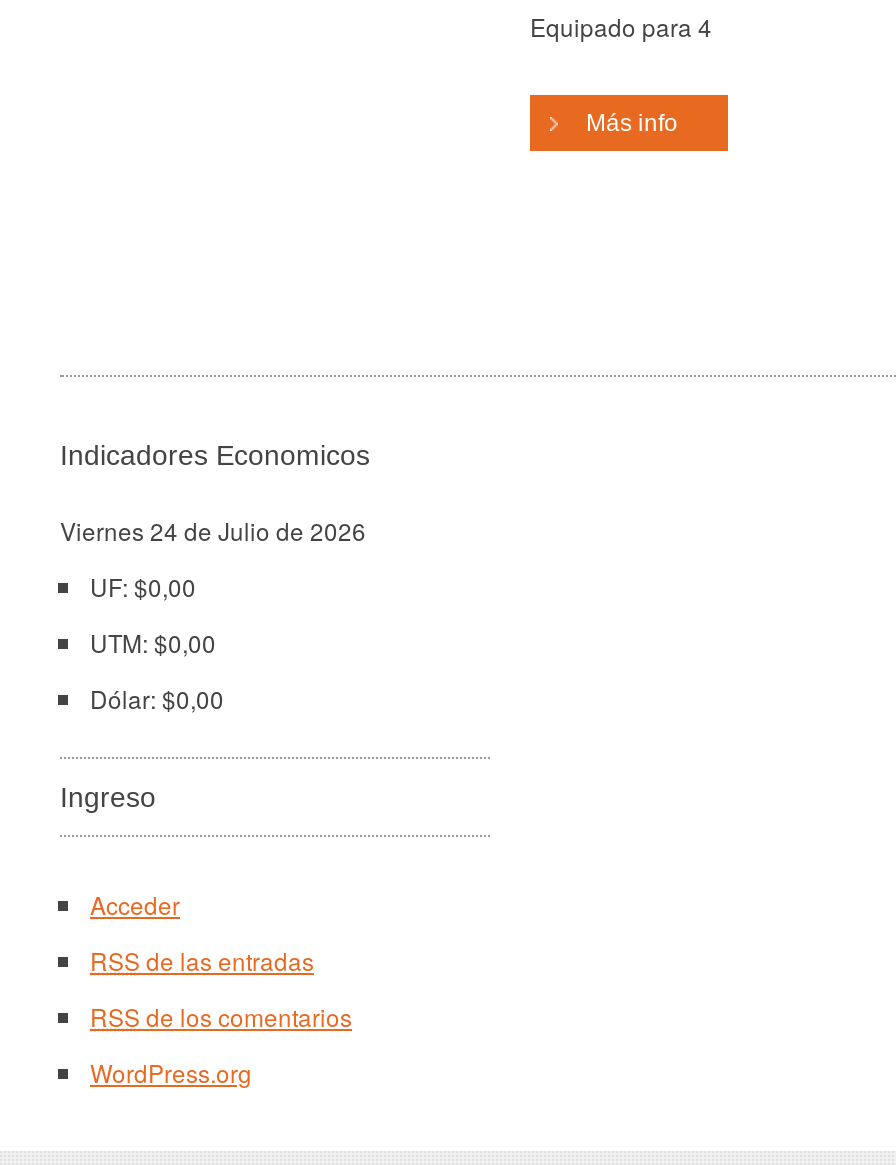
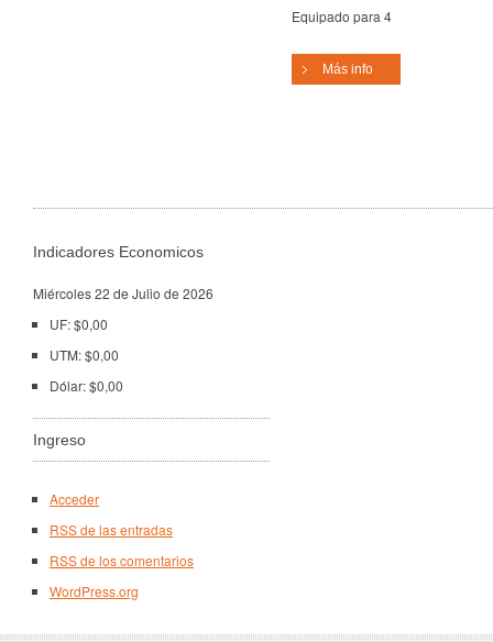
- Viernes 24 de Julio de 2026
+ Miércoles 22 de Julio de 2026
